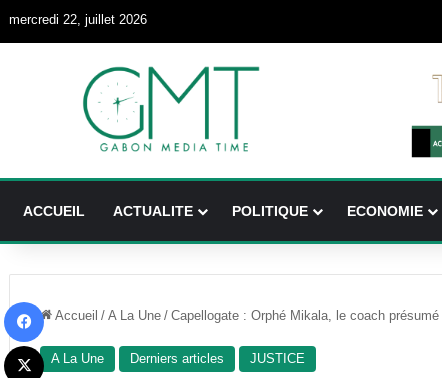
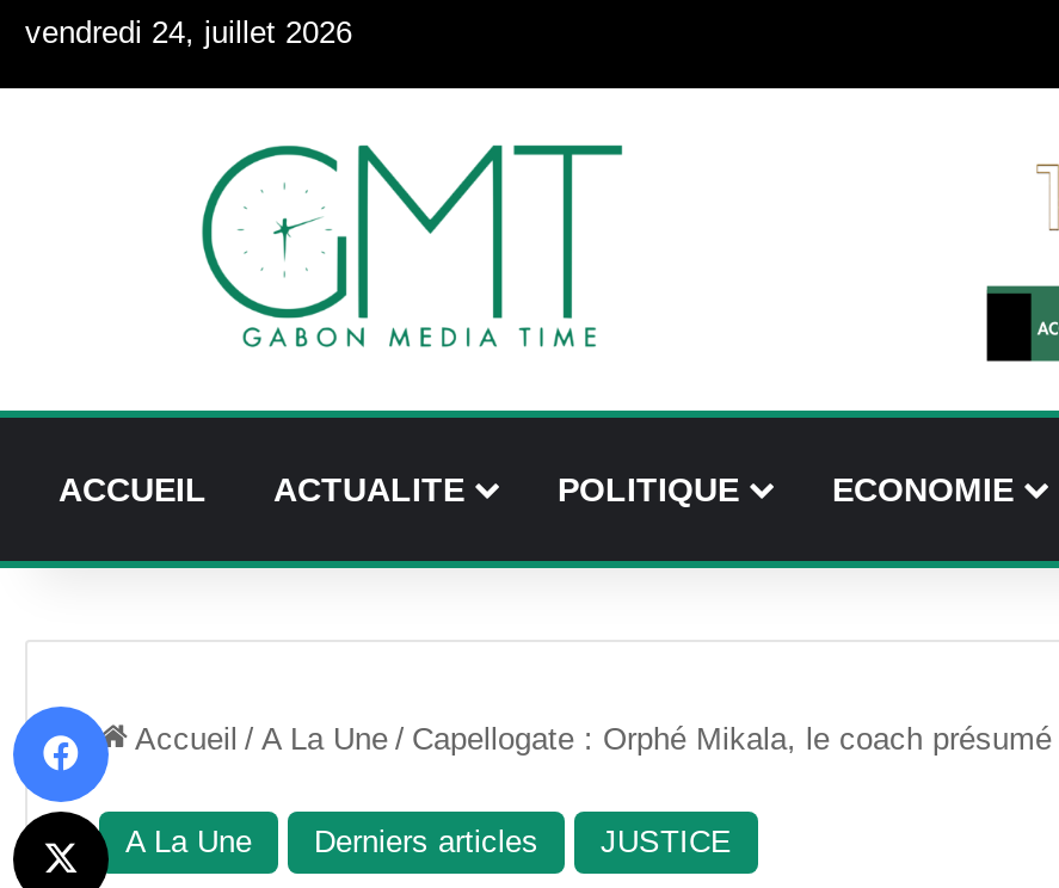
- mercredi 22, juillet 2026
+ vendredi 24, juillet 2026
